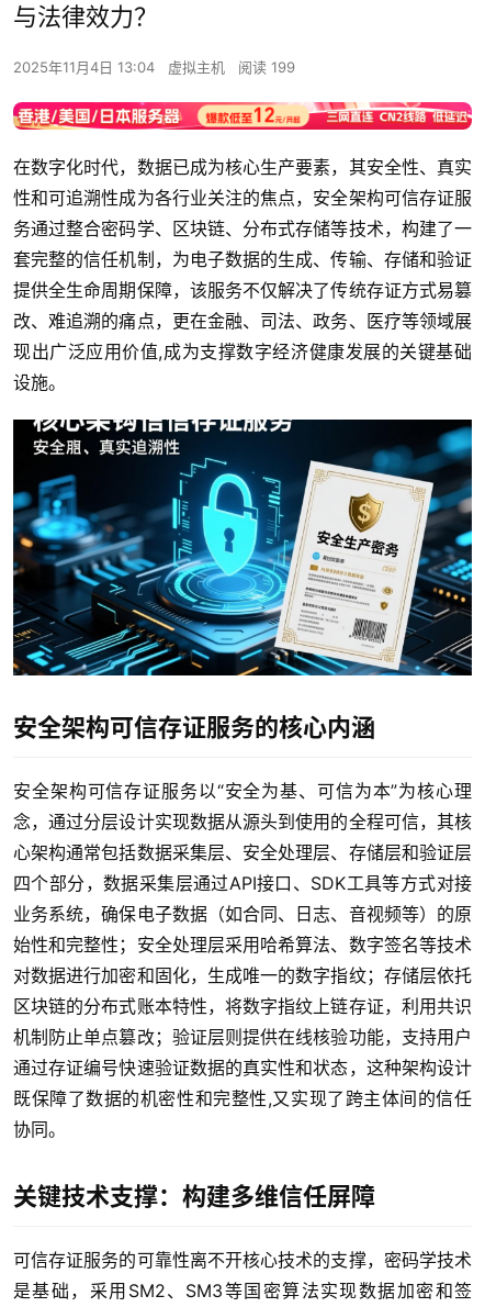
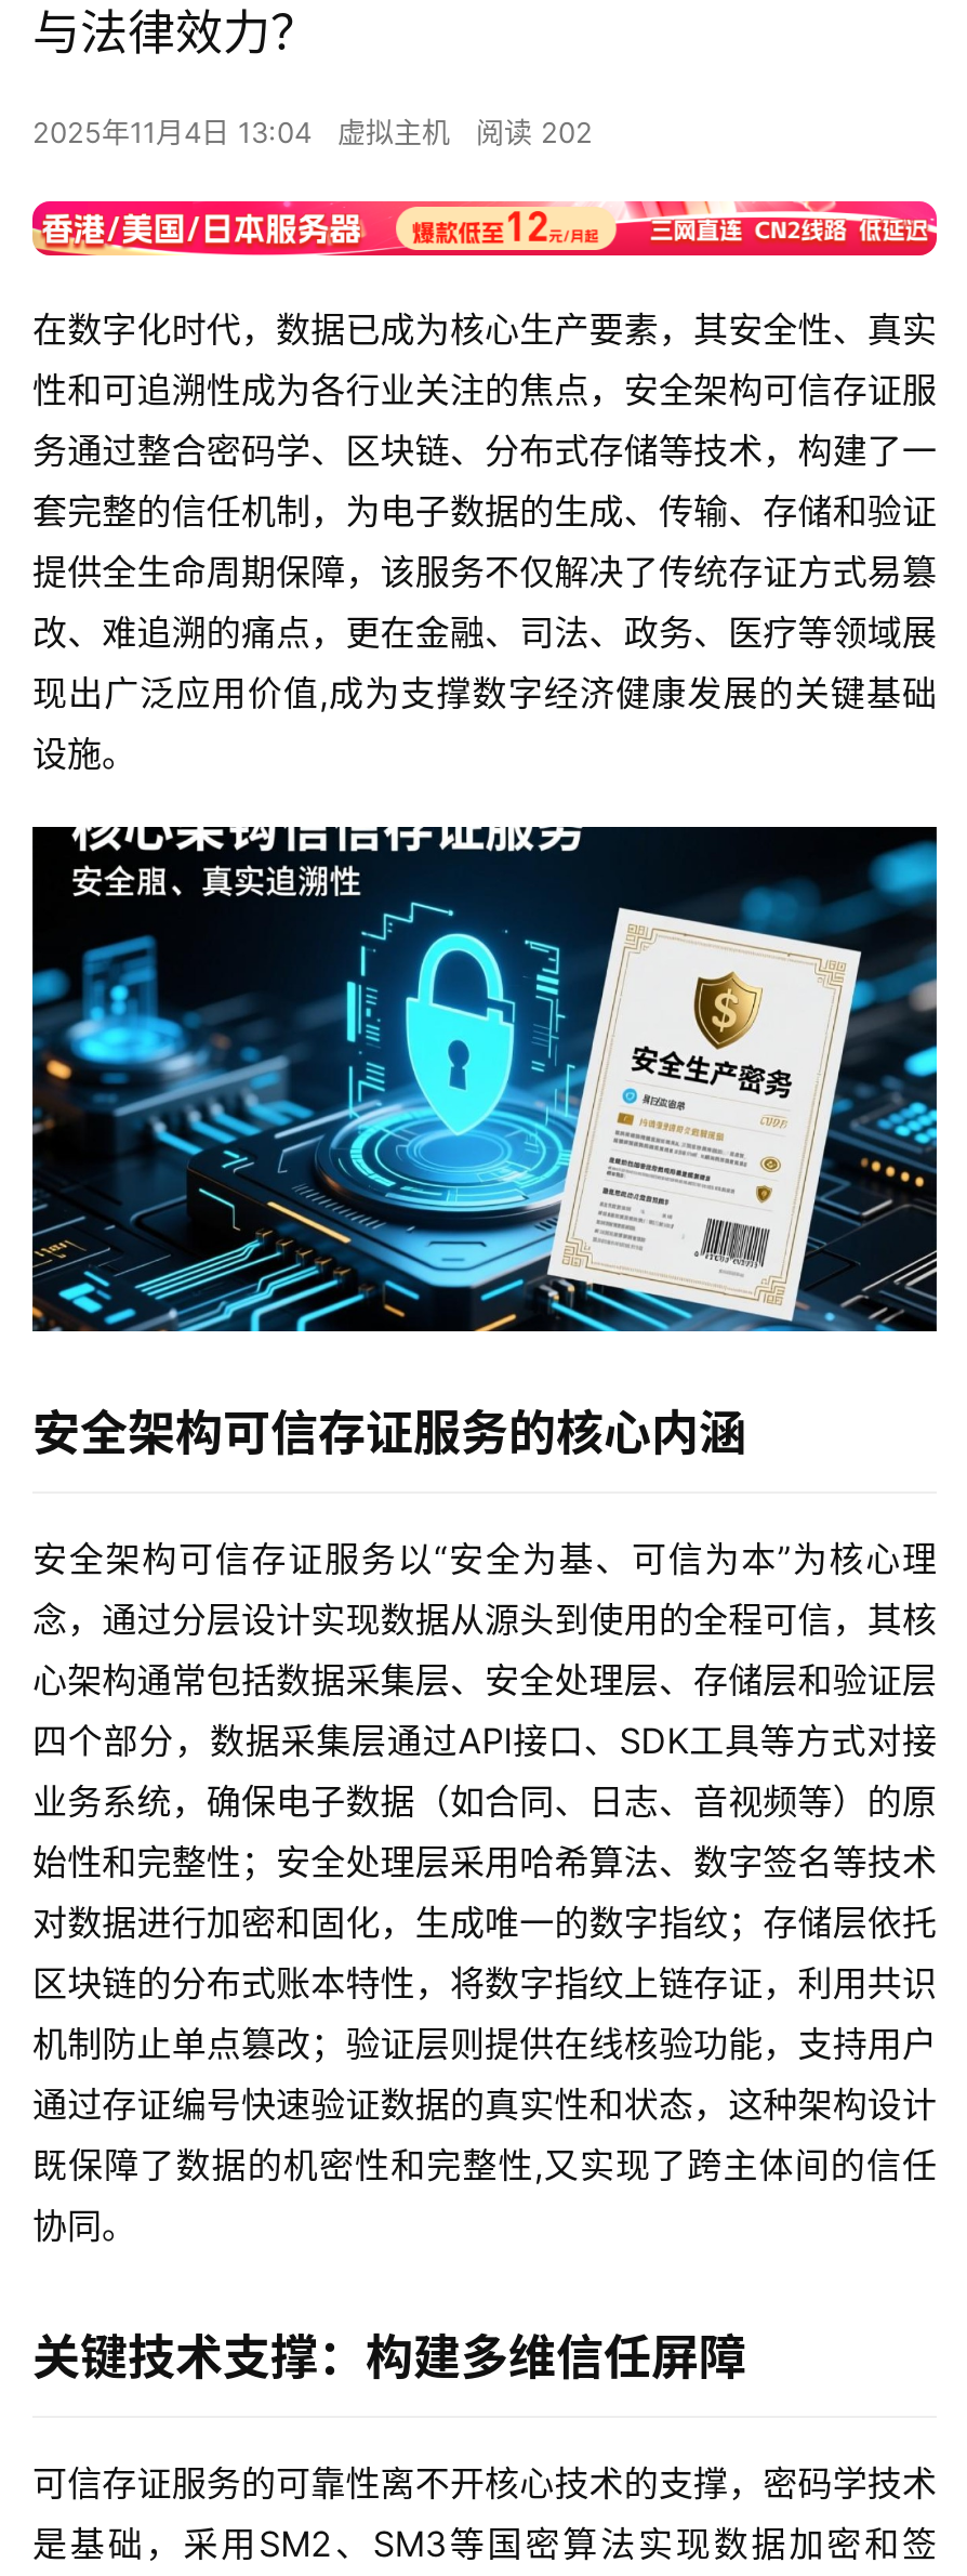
- 2025年11月4日 13:04 虚拟主机 阅读 199
+ 2025年11月4日 13:04 虚拟主机 阅读 202
